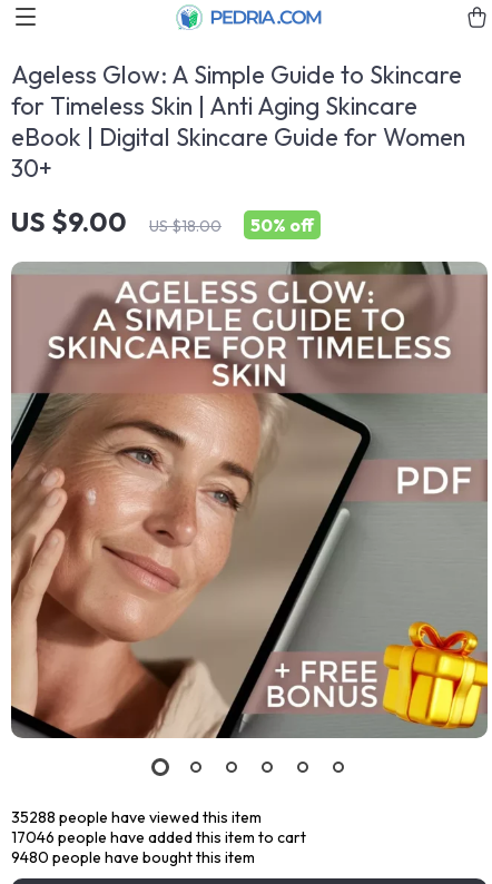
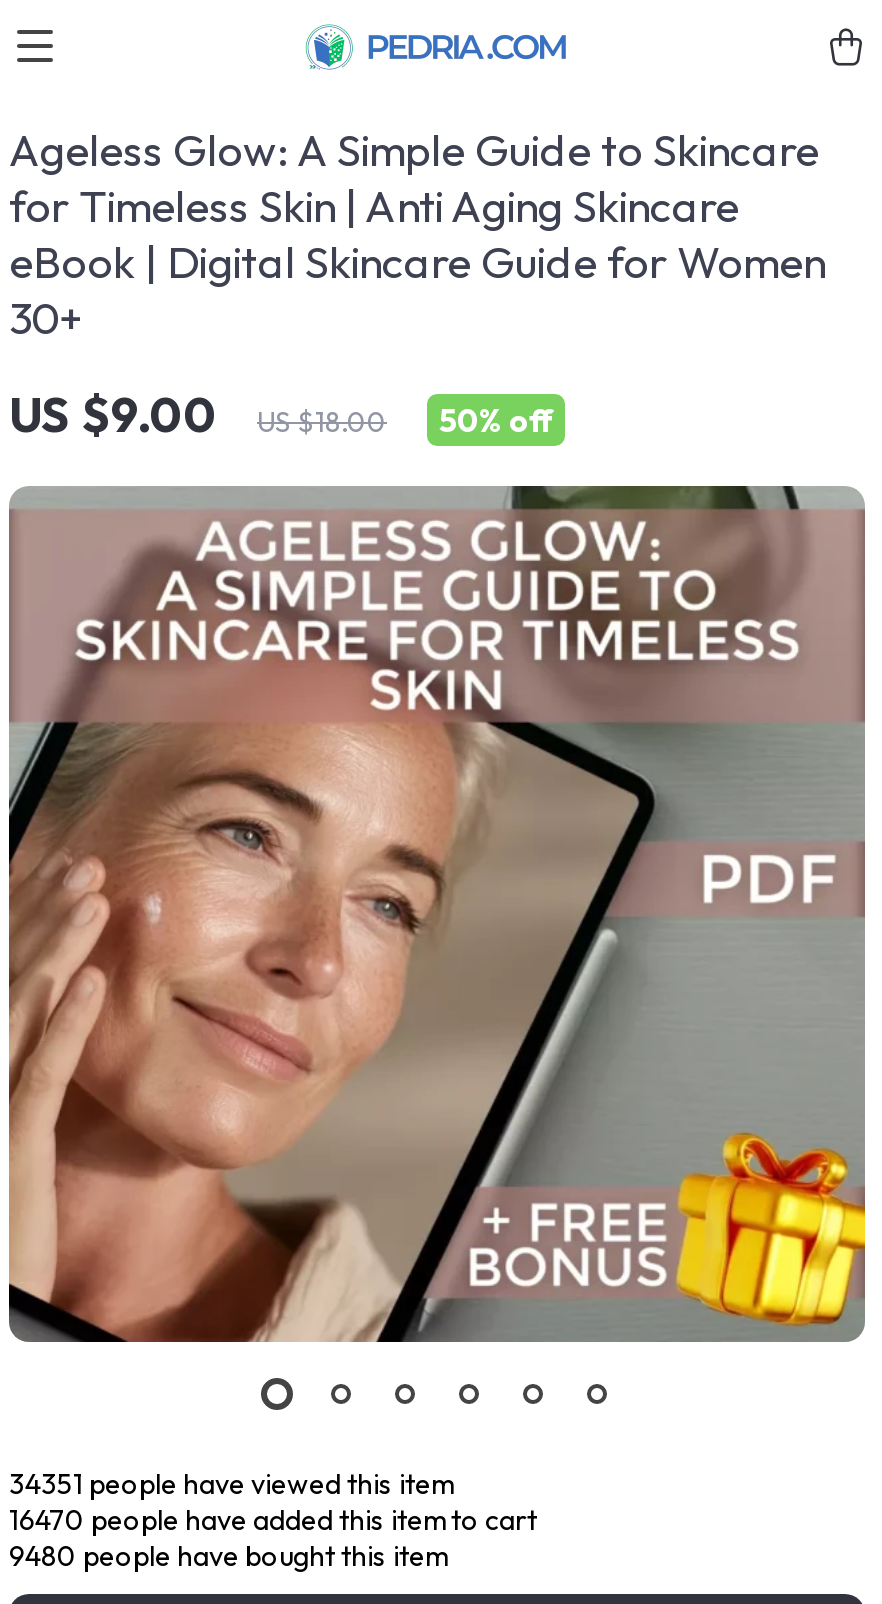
- 35288 people have viewed this item
+ 34351 people have viewed this item

- 17046 people have added this item to cart
+ 16470 people have added this item to cart
